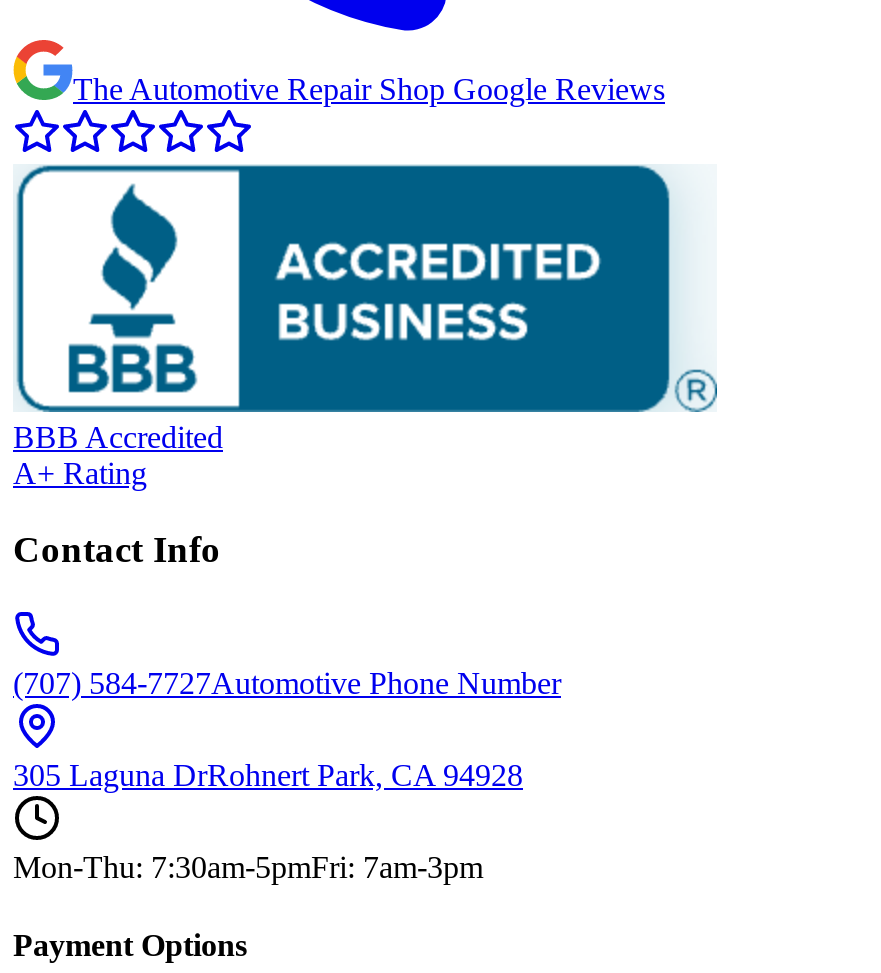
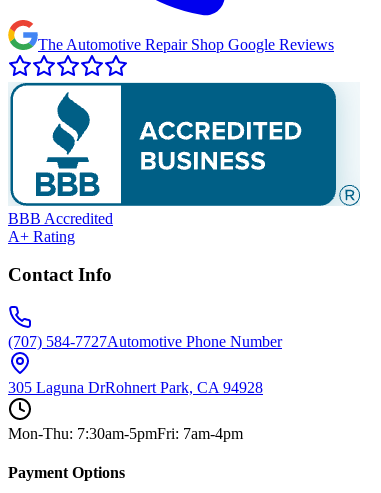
- Mon-Thu: 7:30am-5pmFri: 7am-3pm
+ Mon-Thu: 7:30am-5pmFri: 7am-4pm
